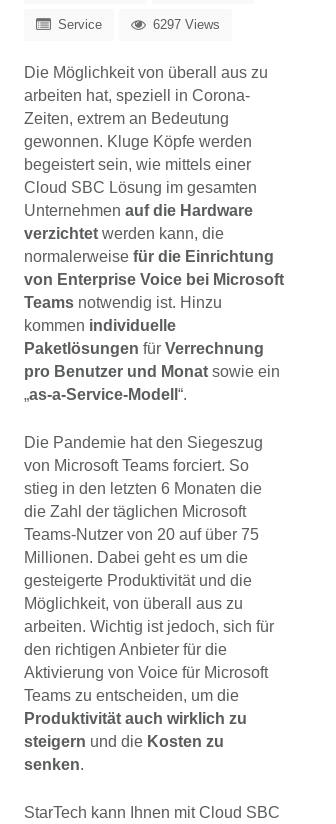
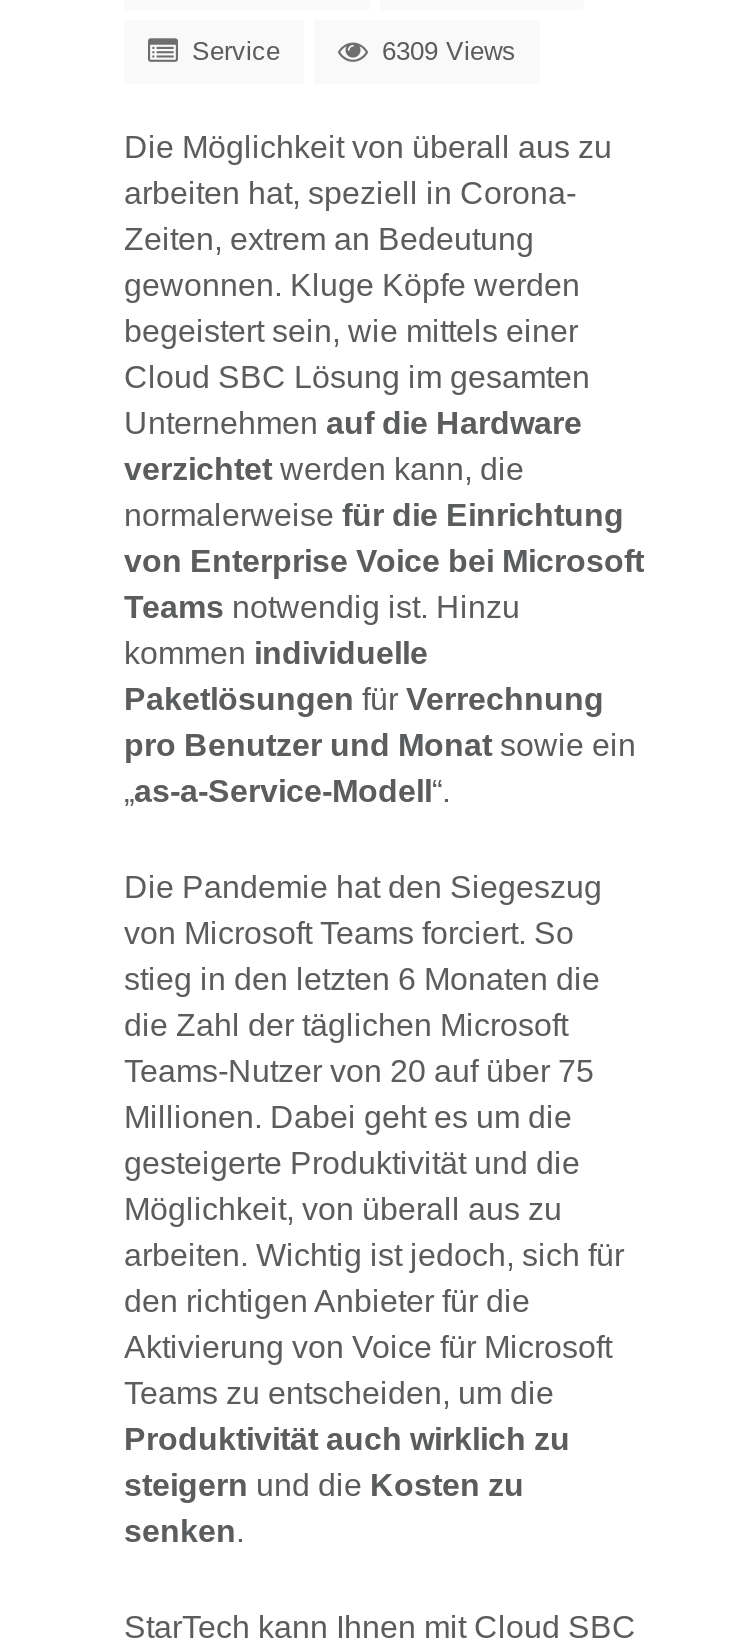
- 6297 Views
+ 6309 Views
